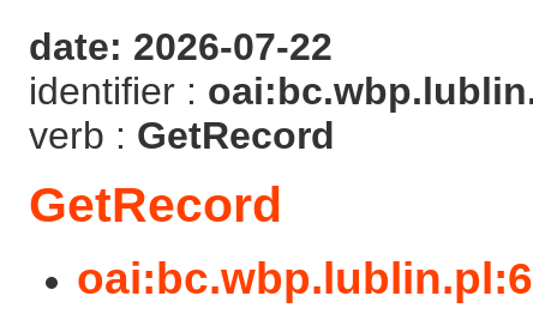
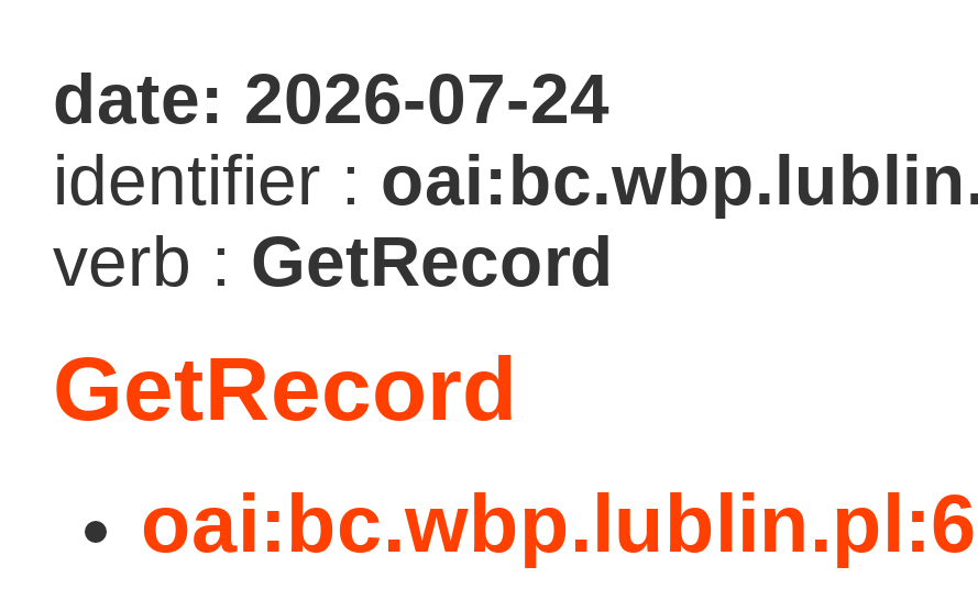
- date: 2026-07-22
+ date: 2026-07-24
